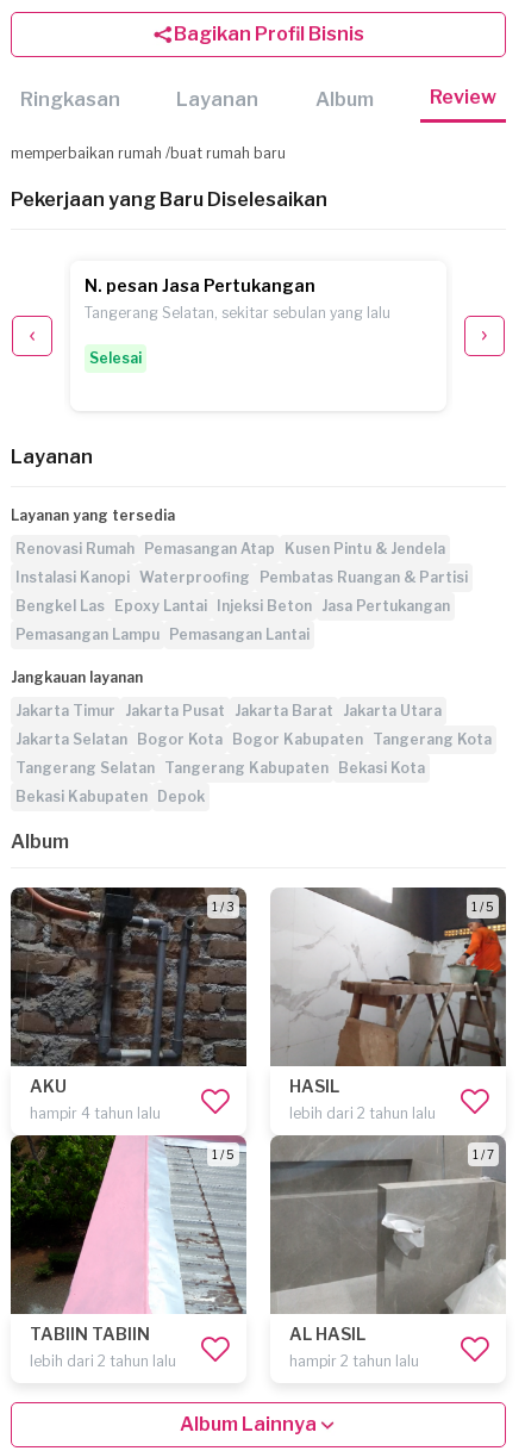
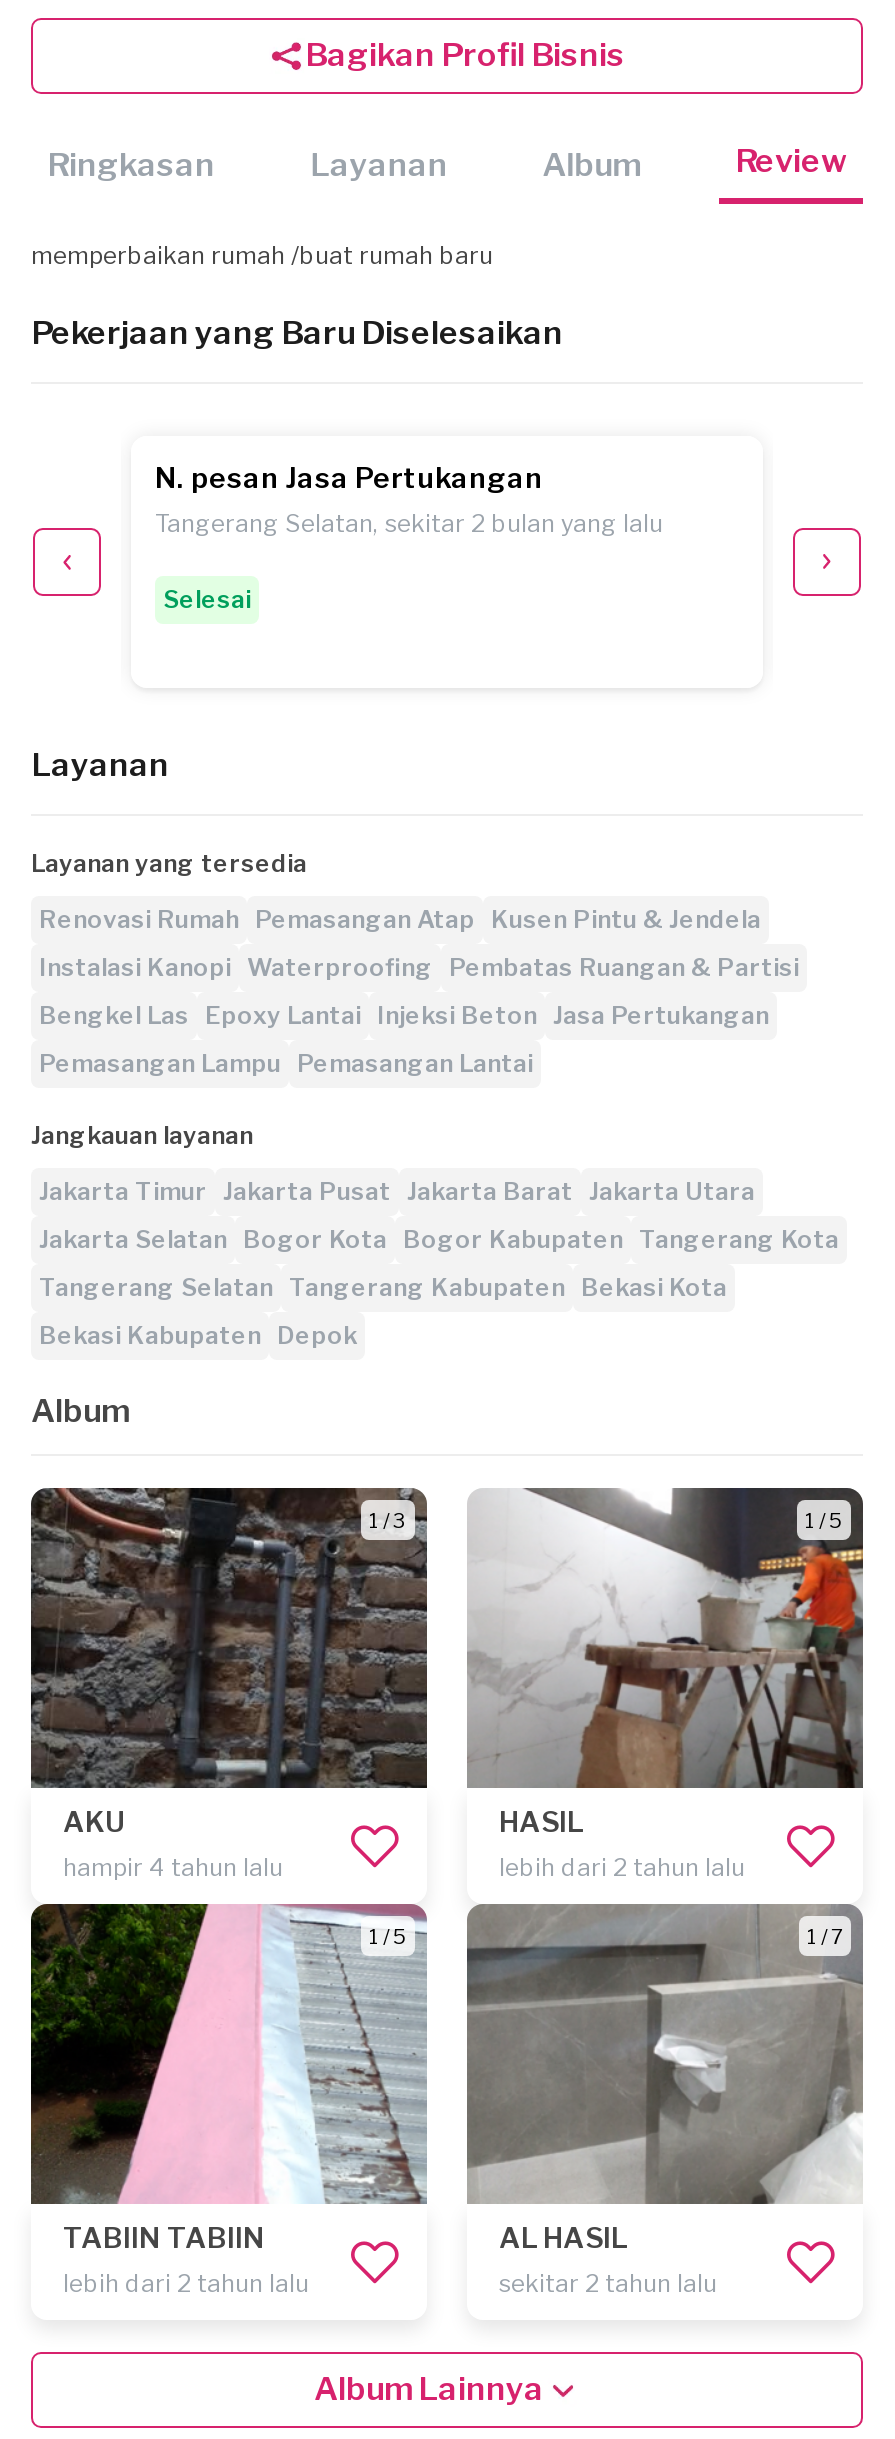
- Tangerang Selatan, sekitar sebulan yang lalu
+ Tangerang Selatan, sekitar 2 bulan yang lalu

- hampir 2 tahun lalu
+ sekitar 2 tahun lalu
